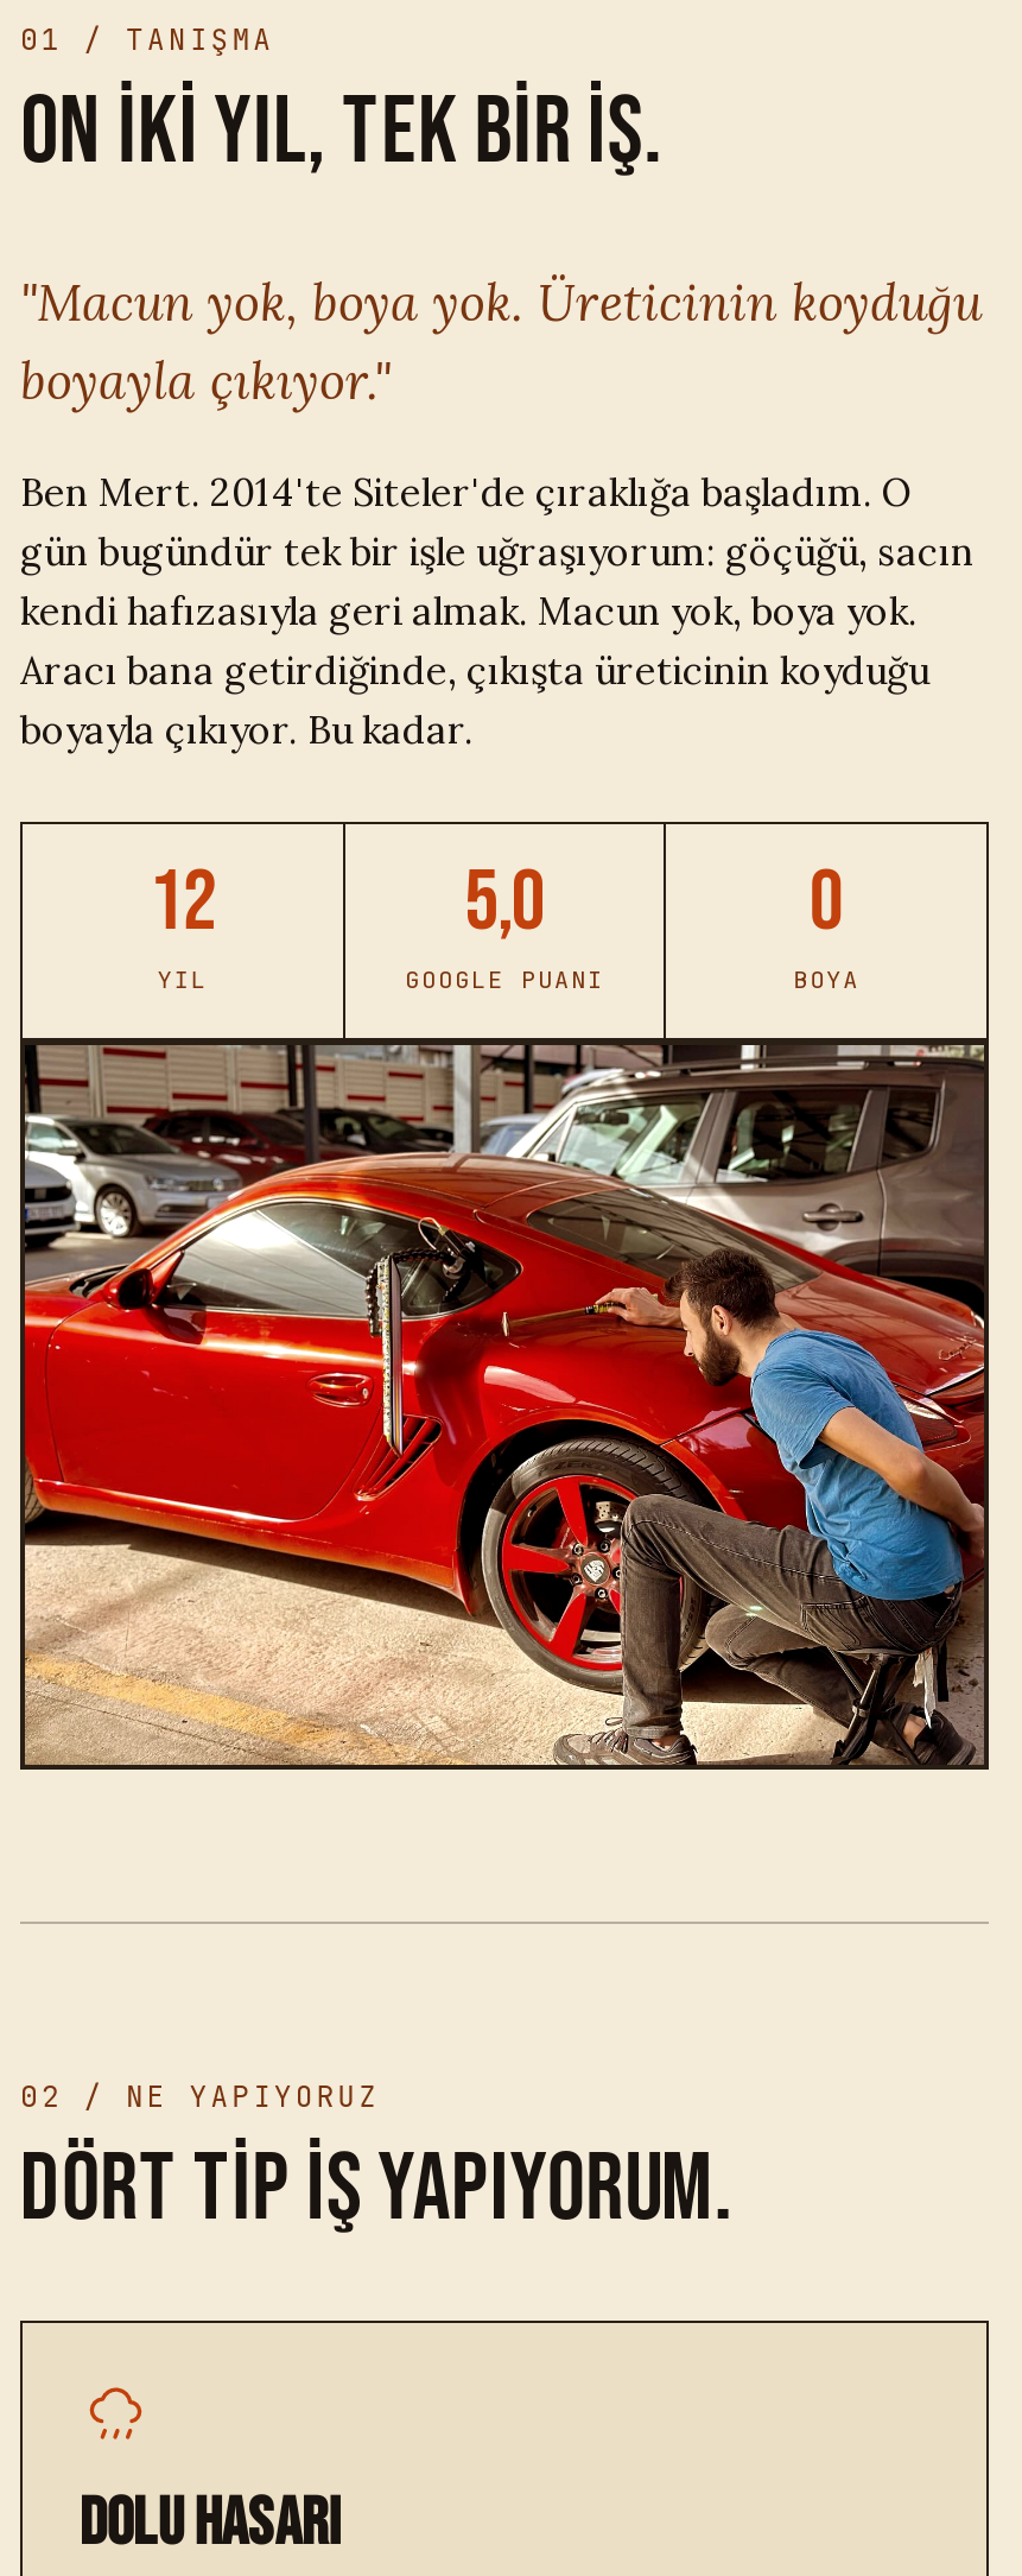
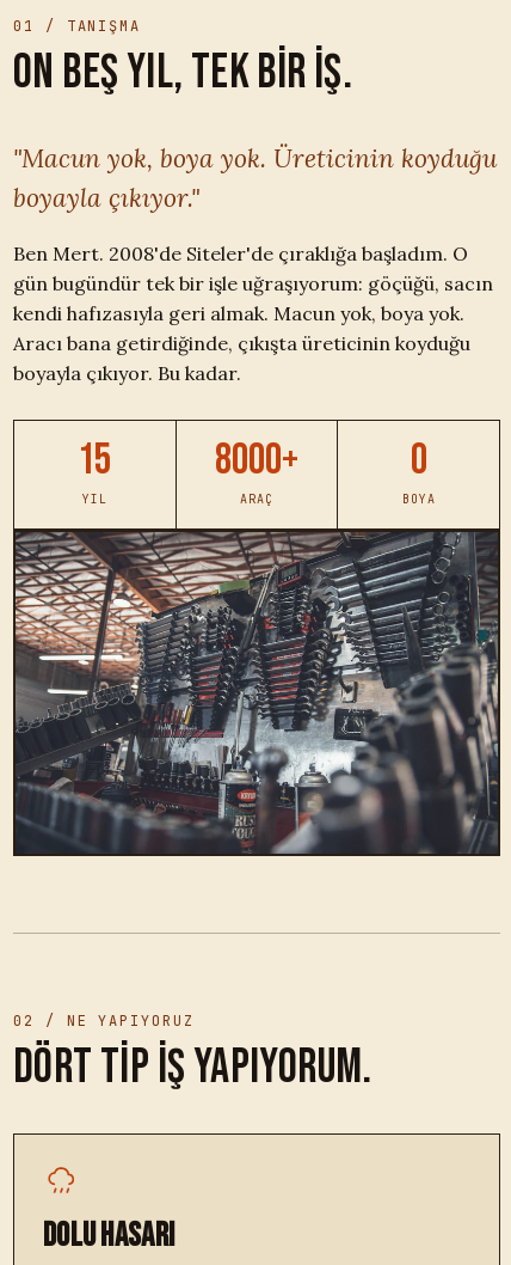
- On iki yıl, tek bir iş.
+ On beş yıl, tek bir iş.

- Ben Mert. 2014'te Siteler'de çıraklığa başladım. O
+ Ben Mert. 2008'de Siteler'de çıraklığa başladım. O

- 12
+ 15

- 5,0
- GOOGLE PUANI
+ 8000+
+ ARAÇ

- [image]
+ [image]
